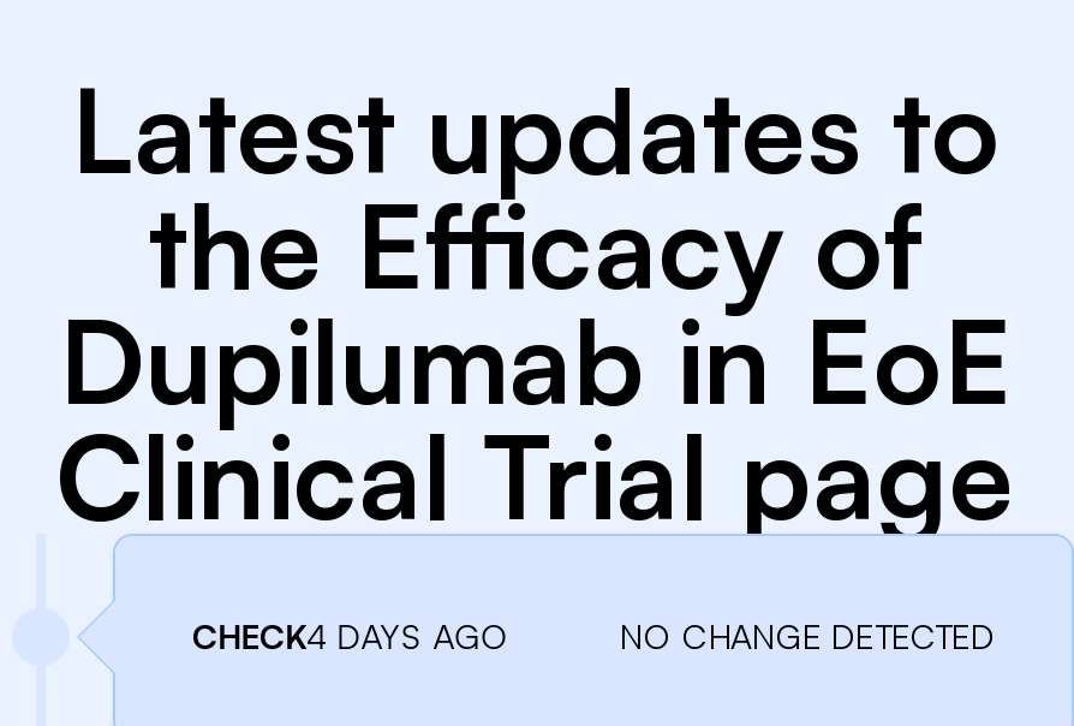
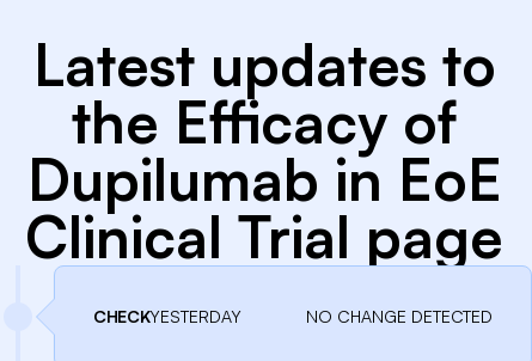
- CHECK4 DAYS AGO
+ CHECKYESTERDAY
